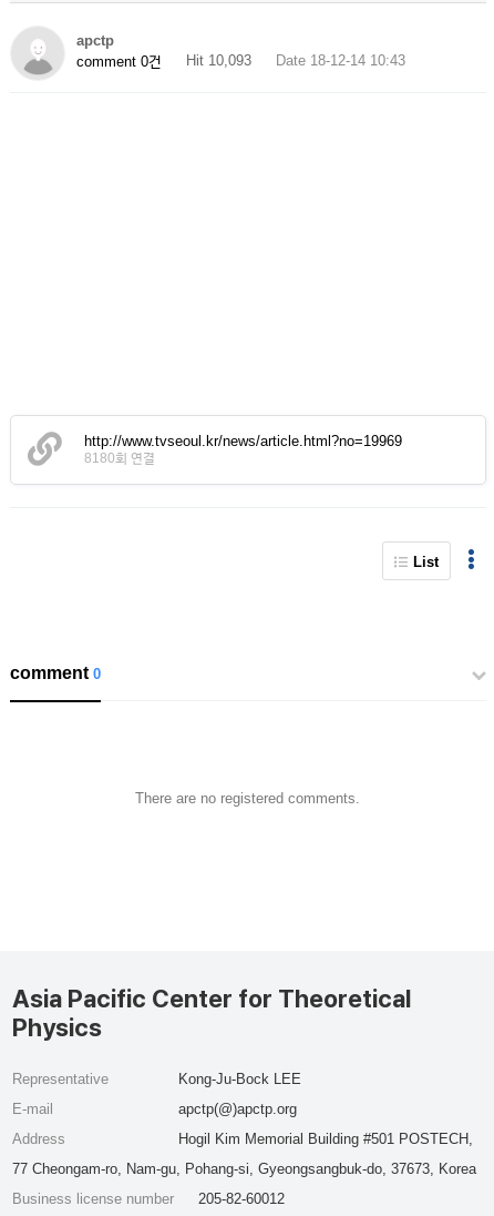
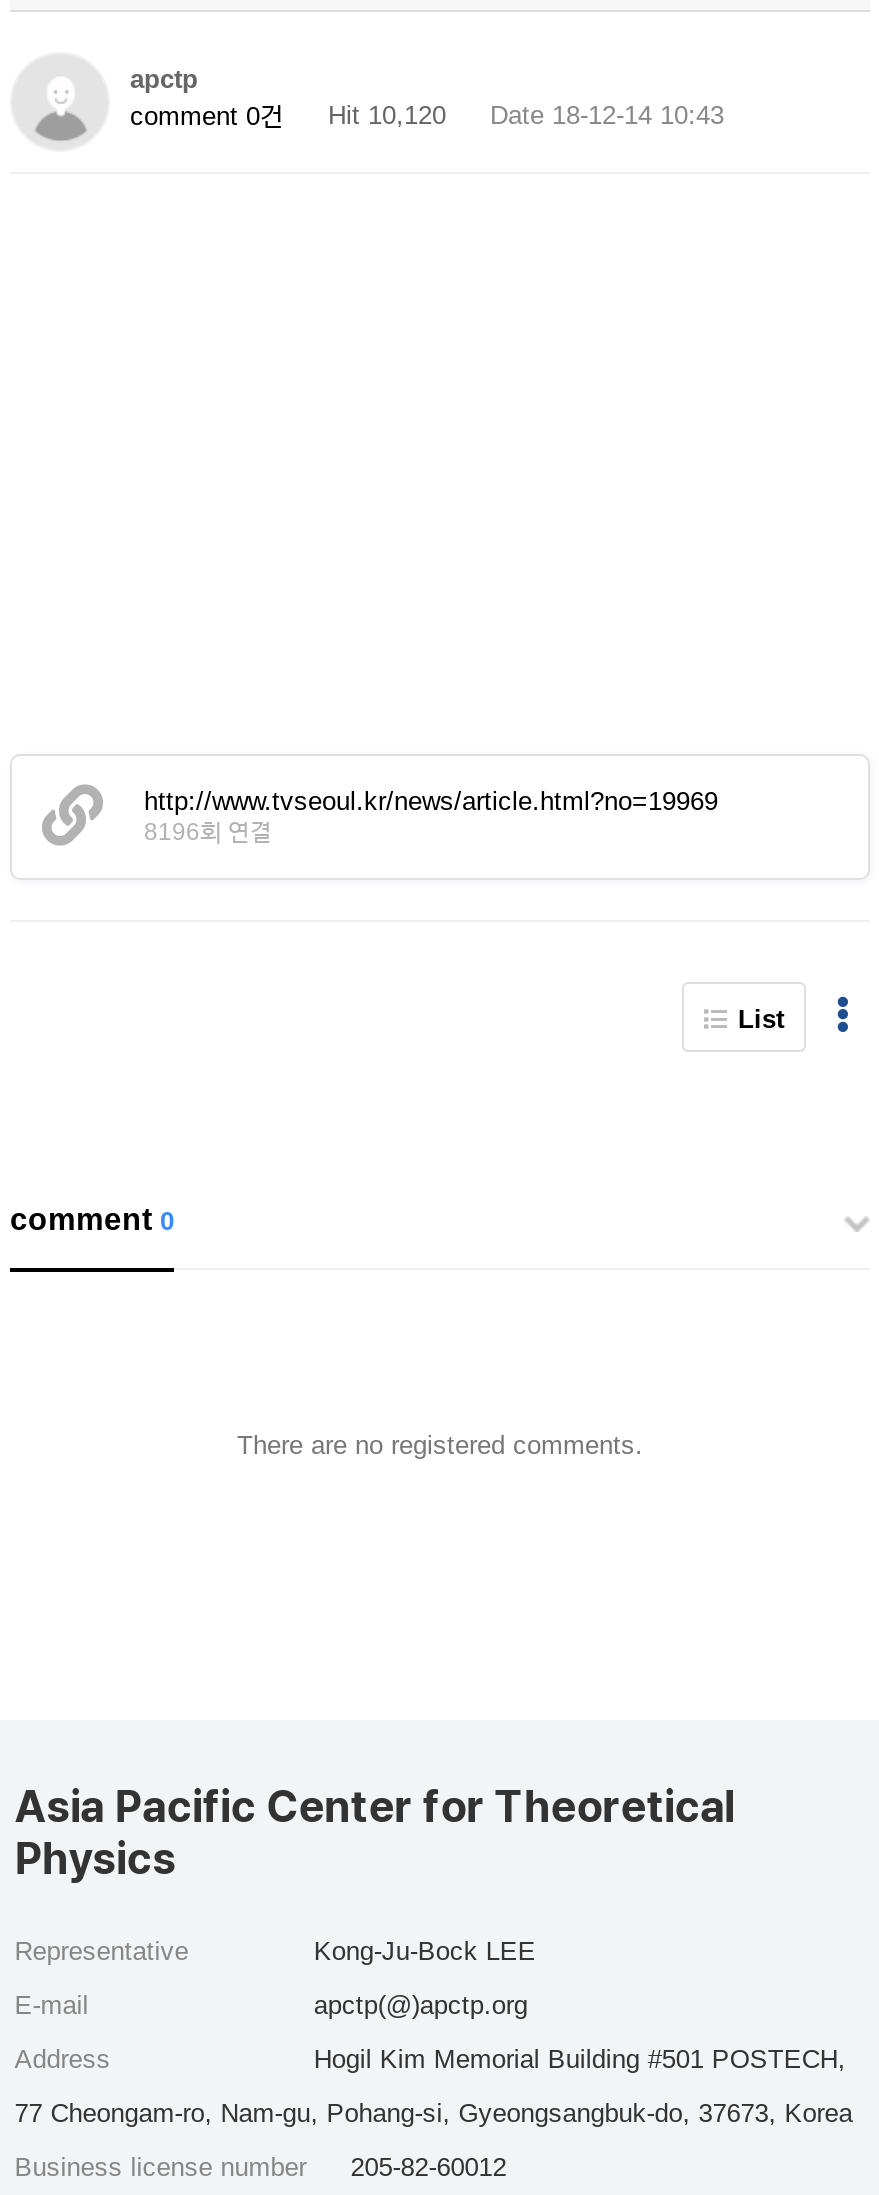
- comment 0건 Hit 10,093 Date 18-12-14 10:43
+ comment 0건 Hit 10,120 Date 18-12-14 10:43

- 8180회 연결
+ 8196회 연결
